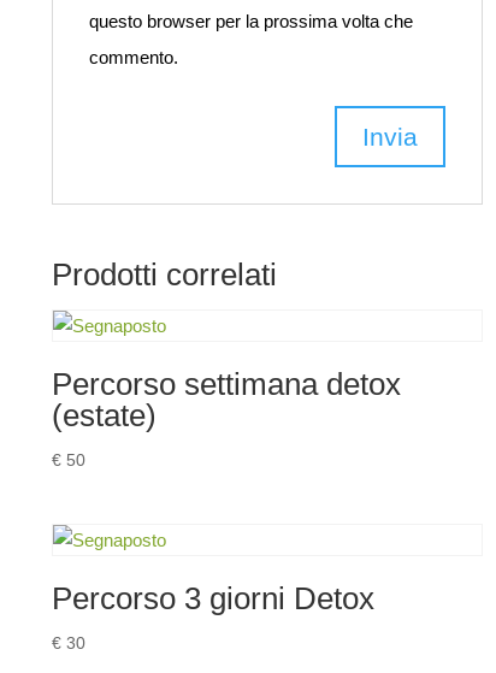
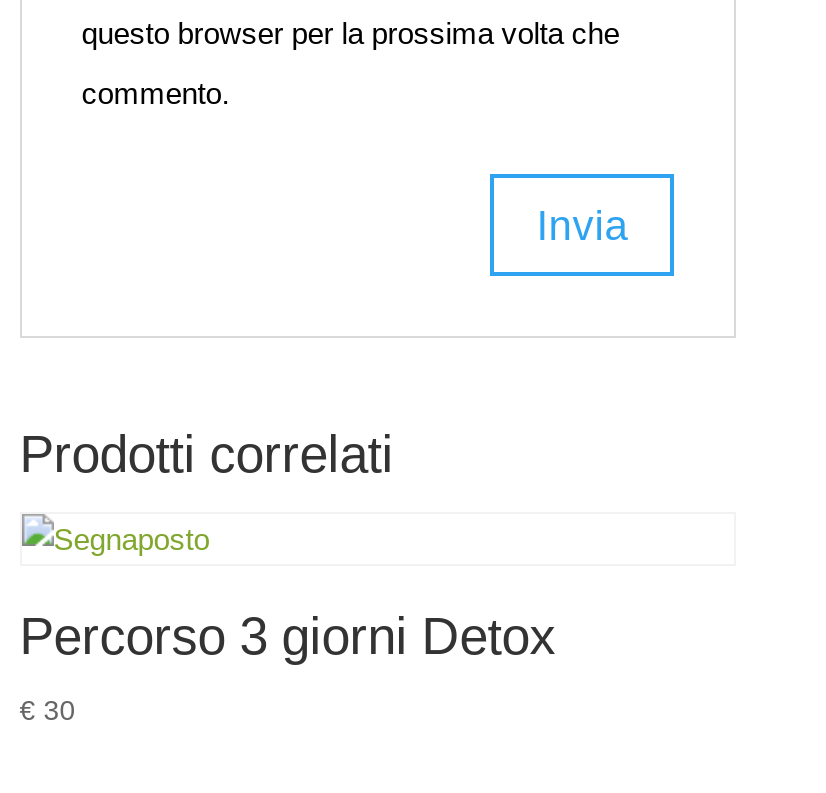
- Percorso settimana detox
- (estate)
- €50
